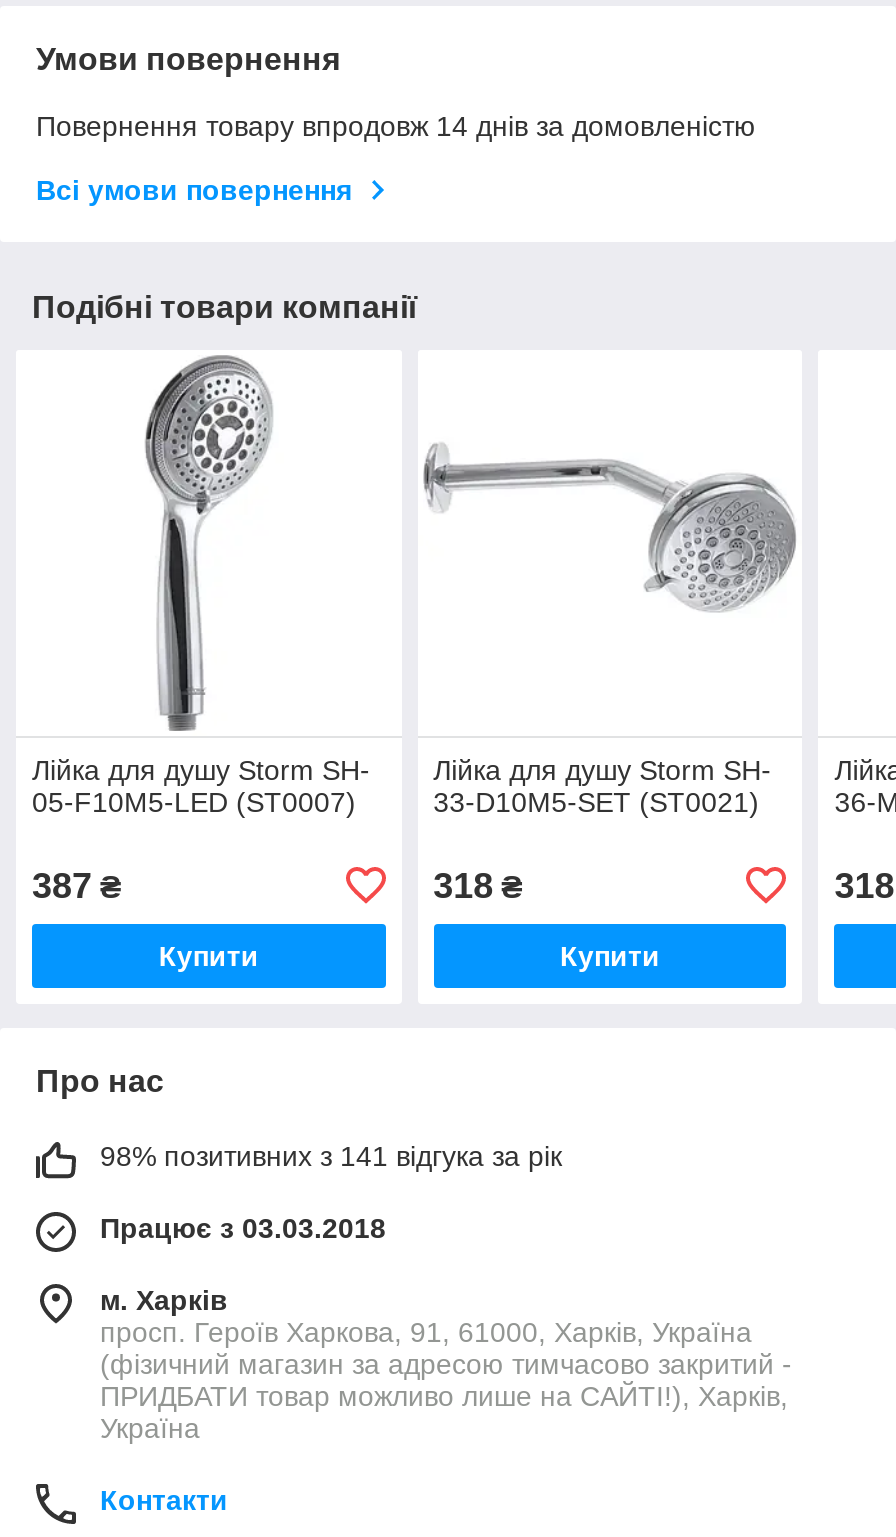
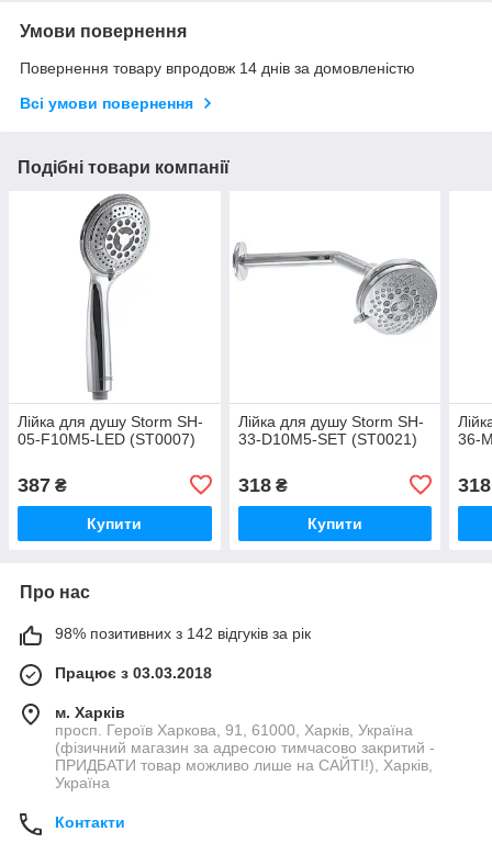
- 98% позитивних з 141 відгука за рік
+ 98% позитивних з 142 відгуків за рік
